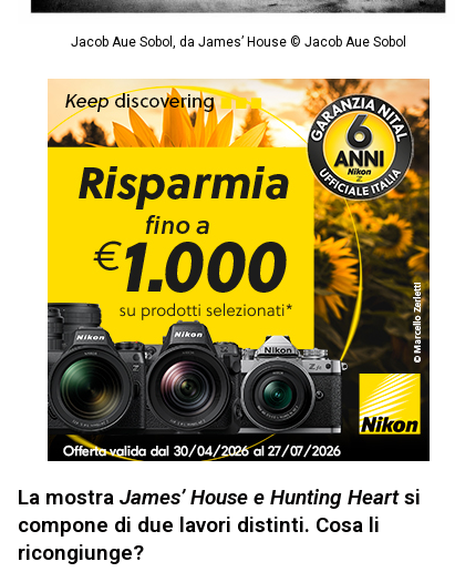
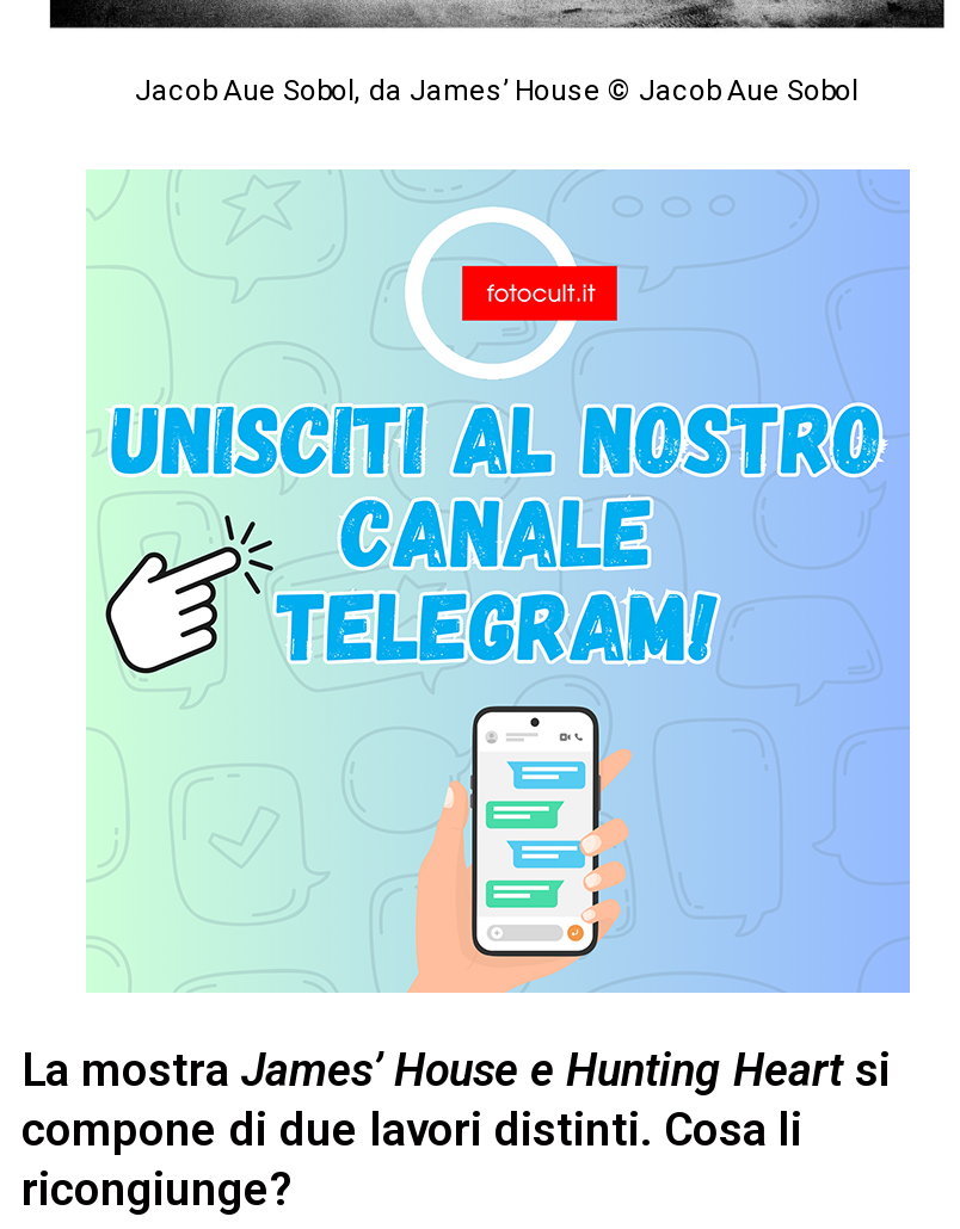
- [image]
+ [image]
